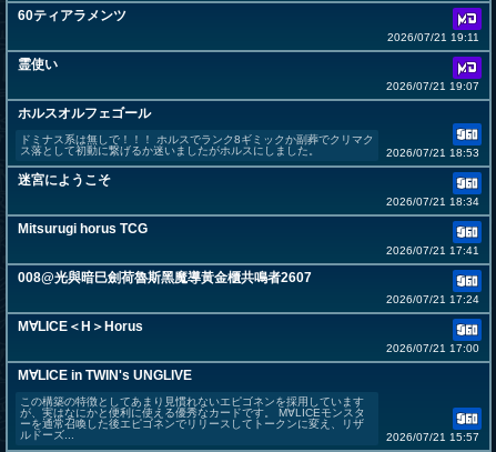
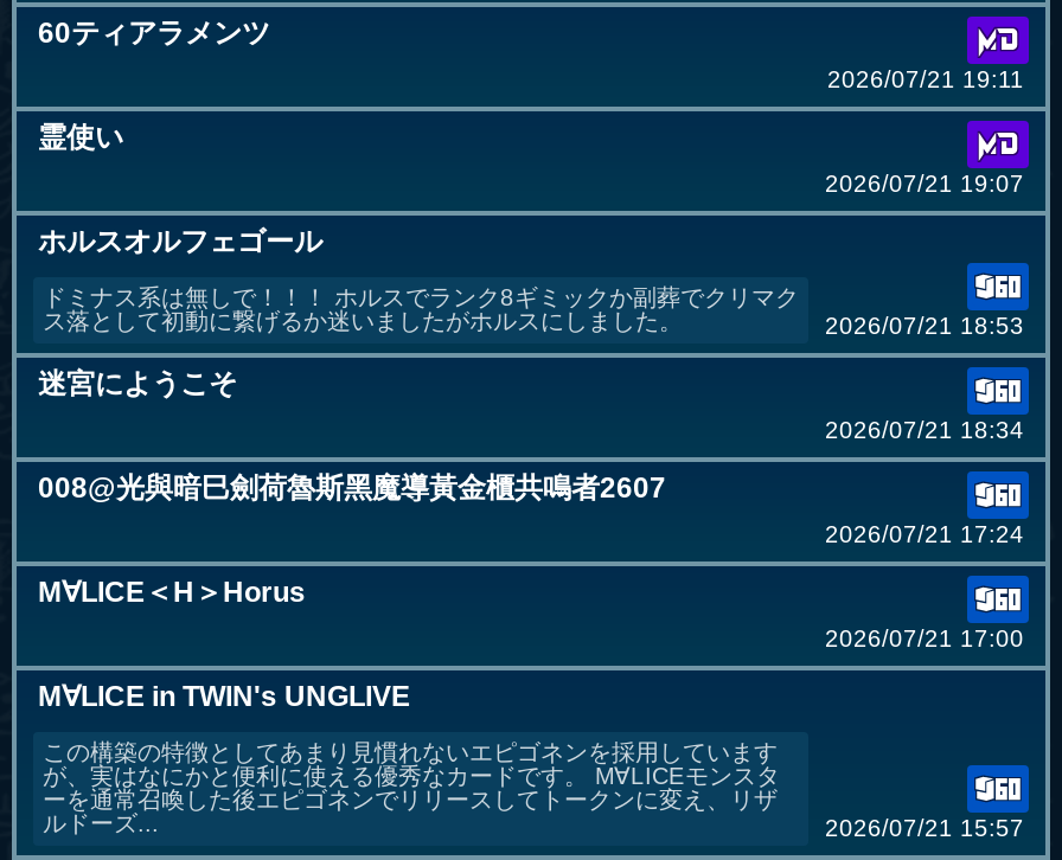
- Mitsurugi horus TCG
- 2026/07/21 17:41
